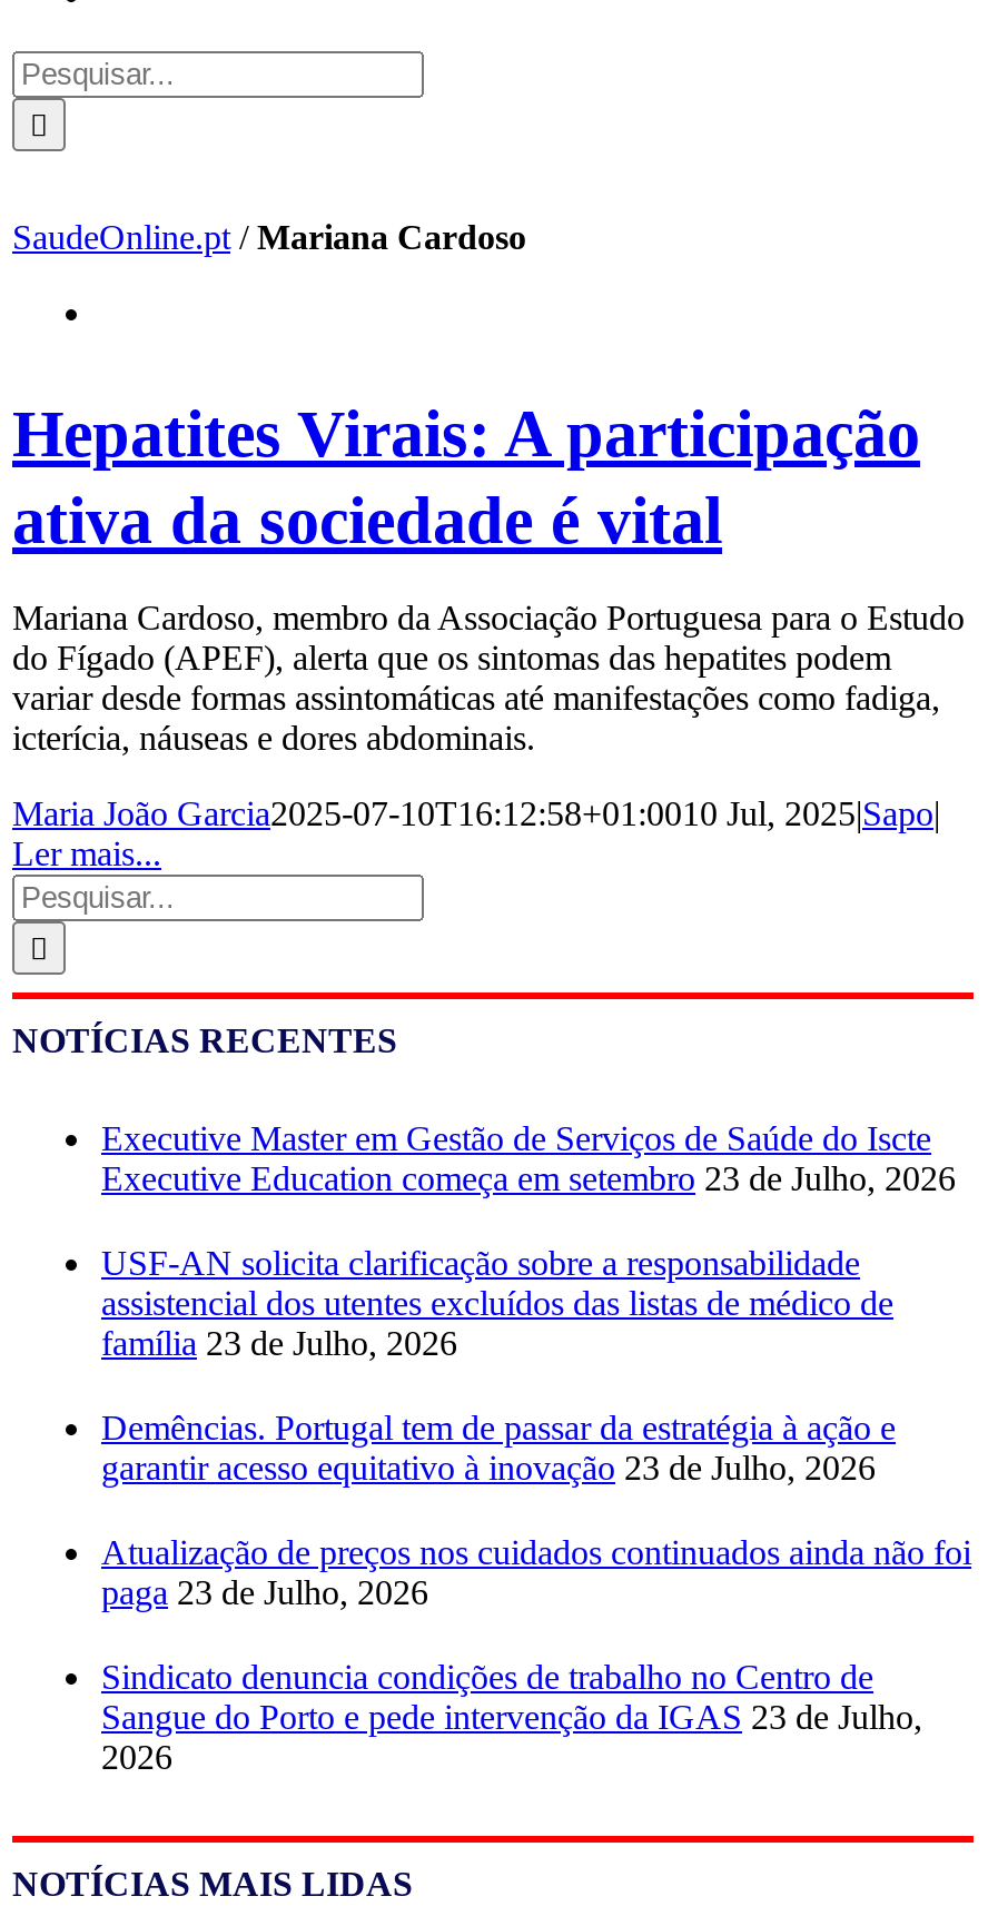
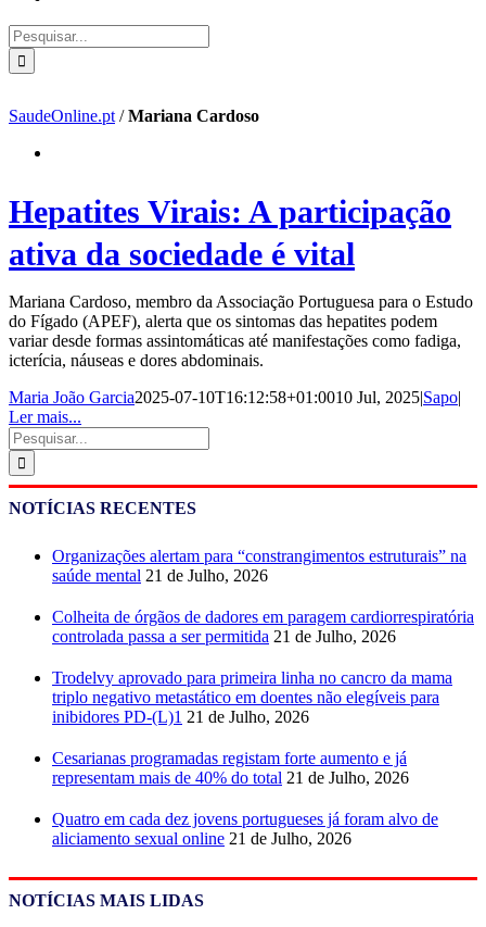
- Executive Master em Gestão de Serviços de Saúde do Iscte
- Executive Education começa em setembro 23 de Julho, 2026
+ Organizações alertam para “constrangimentos estruturais” na
+ saúde mental 21 de Julho, 2026

- USF-AN solicita clarificação sobre a responsabilidade
- assistencial dos utentes excluídos das listas de médico de
- família 23 de Julho, 2026
+ Colheita de órgãos de dadores em paragem cardiorrespiratória
+ controlada passa a ser permitida 21 de Julho, 2026

- Demências. Portugal tem de passar da estratégia à ação e
- garantir acesso equitativo à inovação 23 de Julho, 2026
+ Trodelvy aprovado para primeira linha no cancro da mama
+ triplo negativo metastático em doentes não elegíveis para
+ inibidores PD-(L)1 21 de Julho, 2026

- Atualização de preços nos cuidados continuados ainda não foi
- paga 23 de Julho, 2026
+ Cesarianas programadas registam forte aumento e já
+ representam mais de 40% do total 21 de Julho, 2026

- Sindicato denuncia condições de trabalho no Centro de
- Sangue do Porto e pede intervenção da IGAS 23 de Julho,
- 2026
+ Quatro em cada dez jovens portugueses já foram alvo de
+ aliciamento sexual online 21 de Julho, 2026
